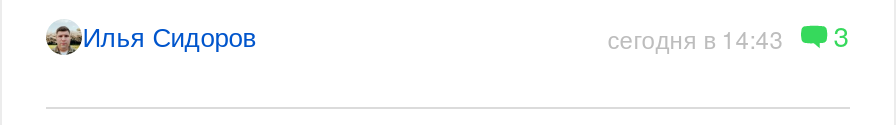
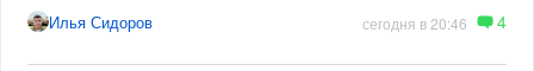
- сегодня в 14:43
- 3
+ сегодня в 20:46
+ 4
